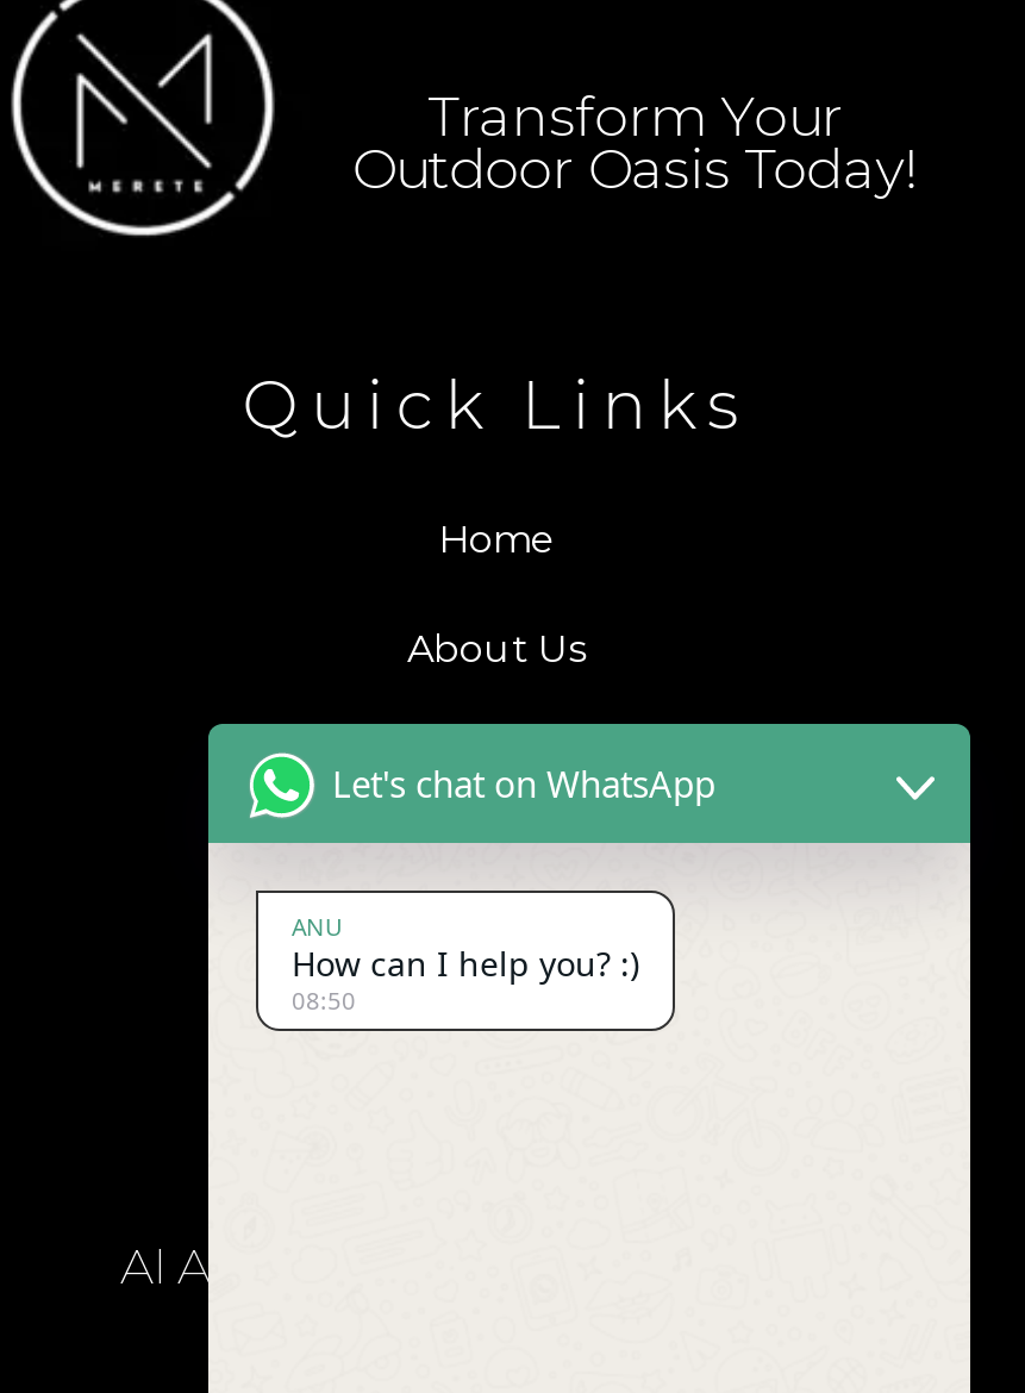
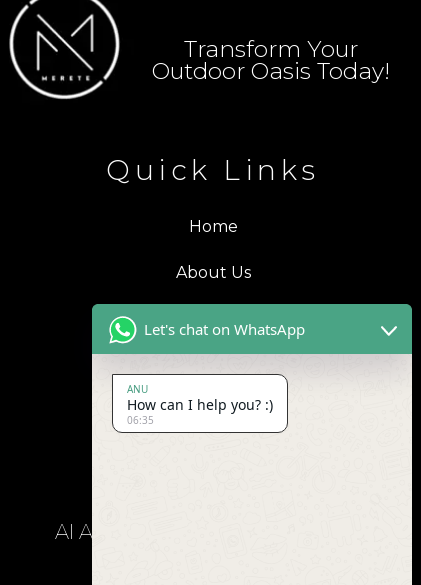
- 08:50
+ 06:35
